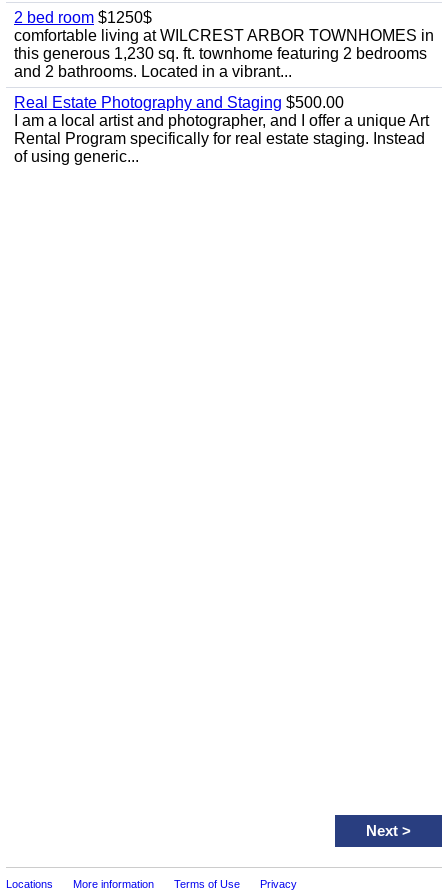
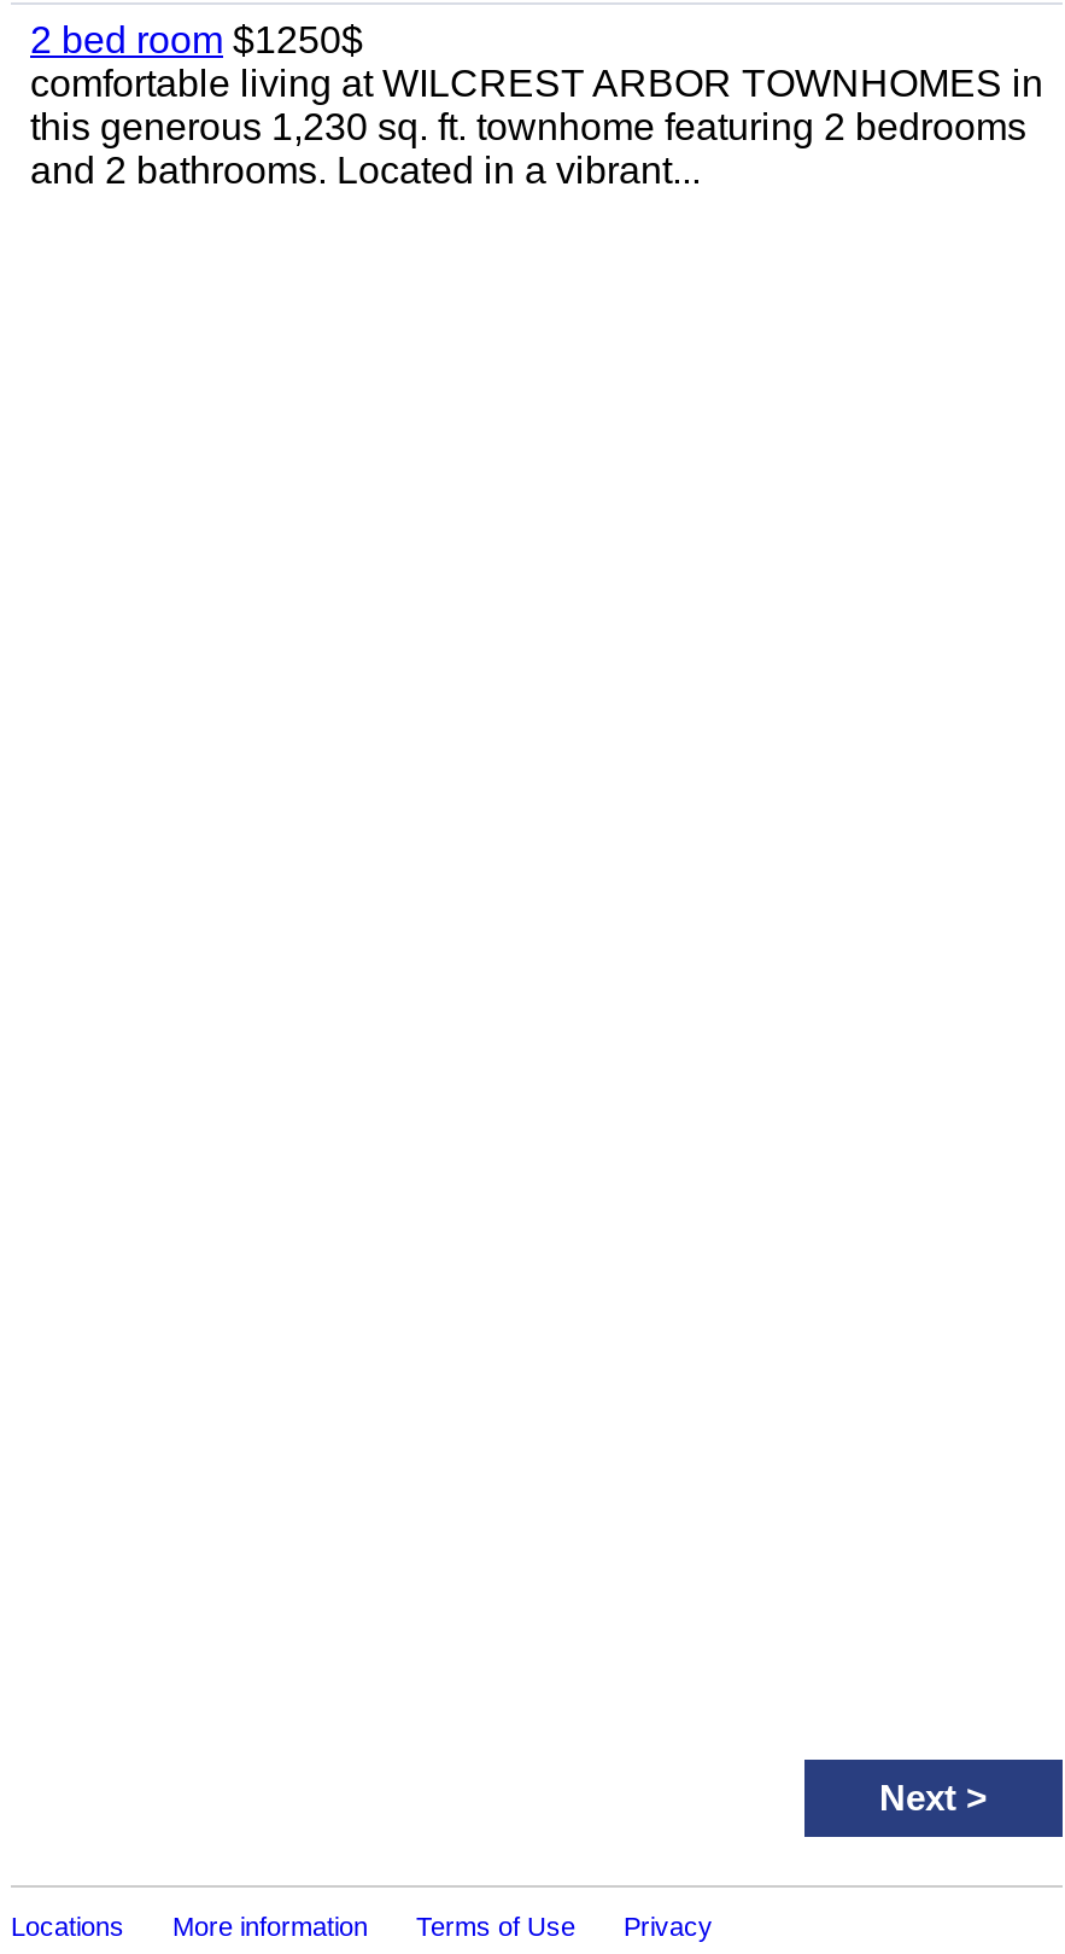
- Real Estate Photography and Staging $500.00
- I am a local artist and photographer, and I offer a unique Art
- Rental Program specifically for real estate staging. Instead
- of using generic...
